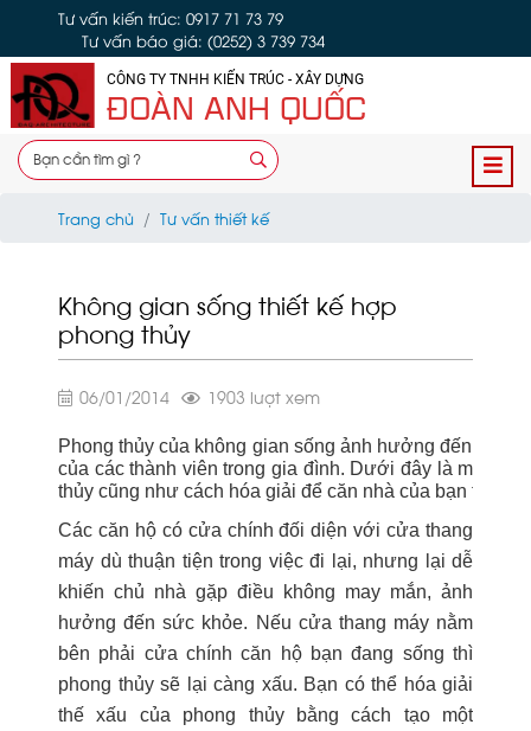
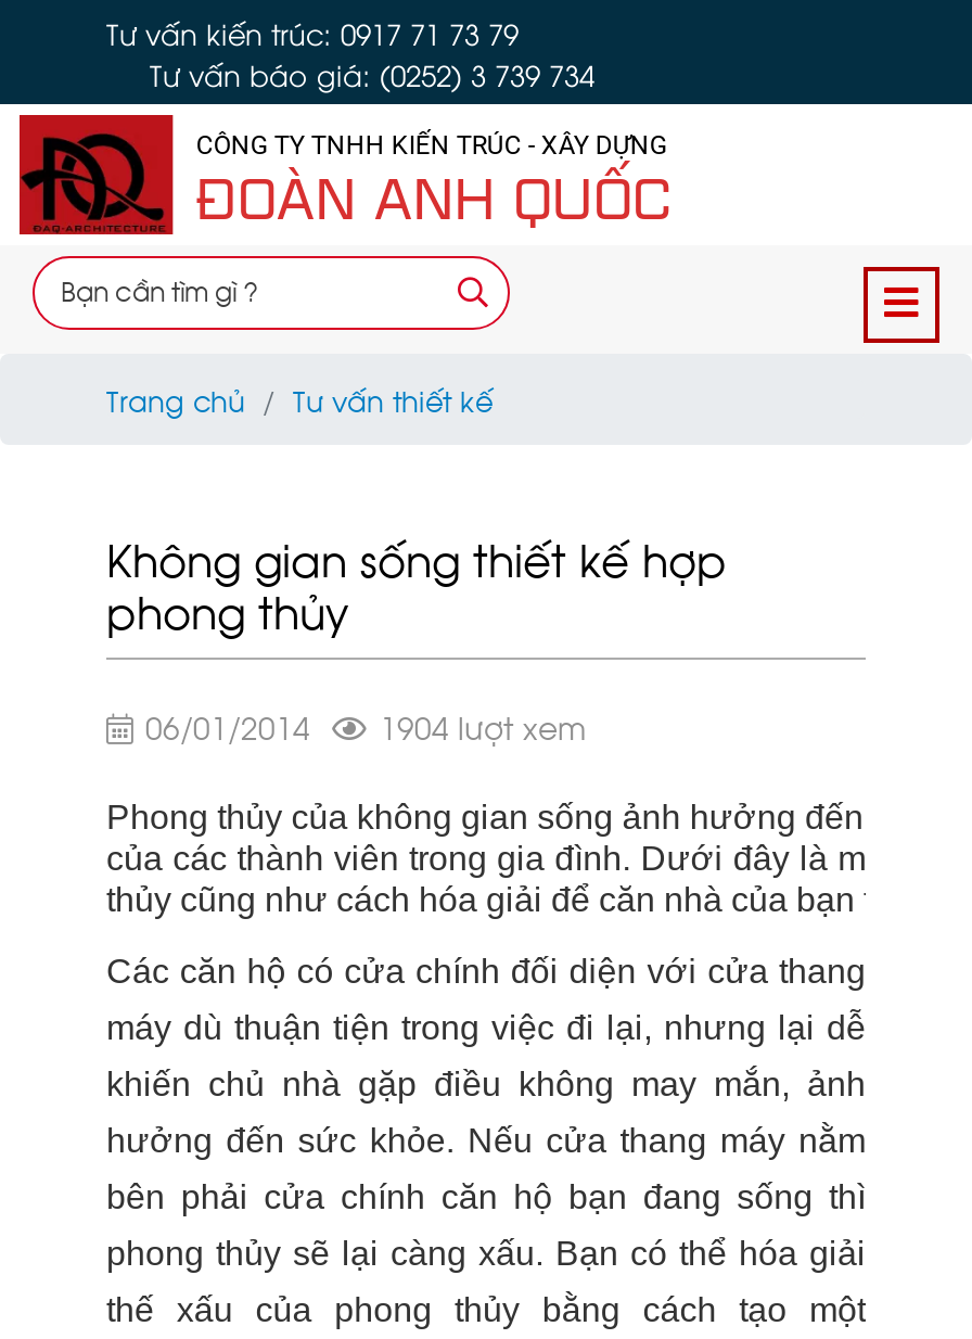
- 06/01/2014 1903 lượt xem
+ 06/01/2014 1904 lượt xem
